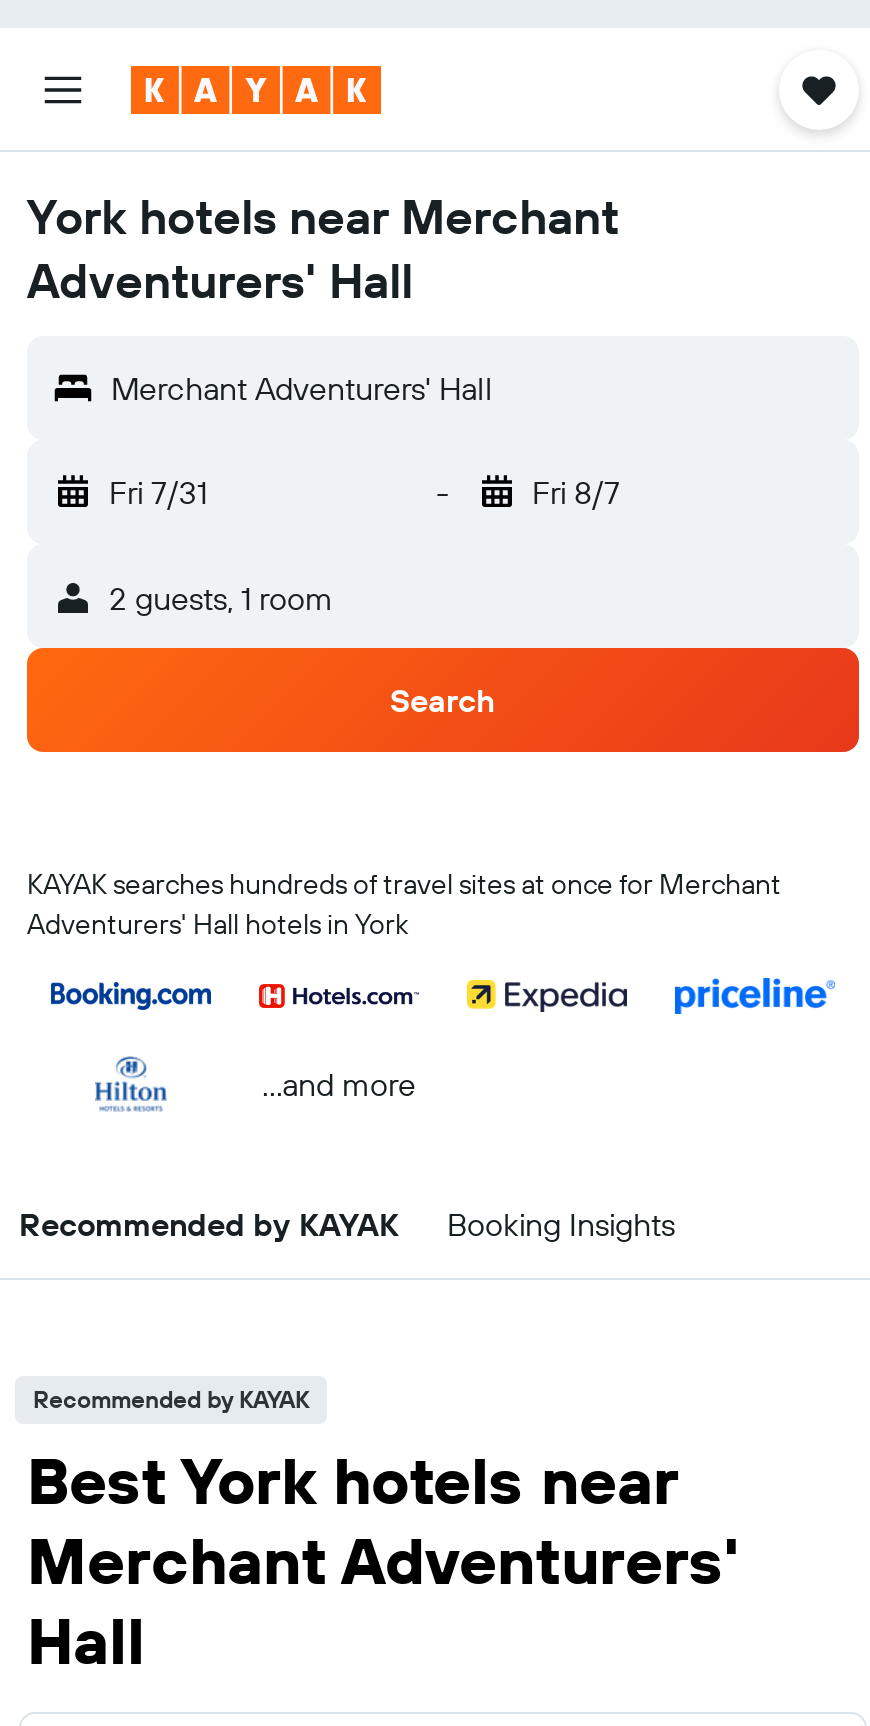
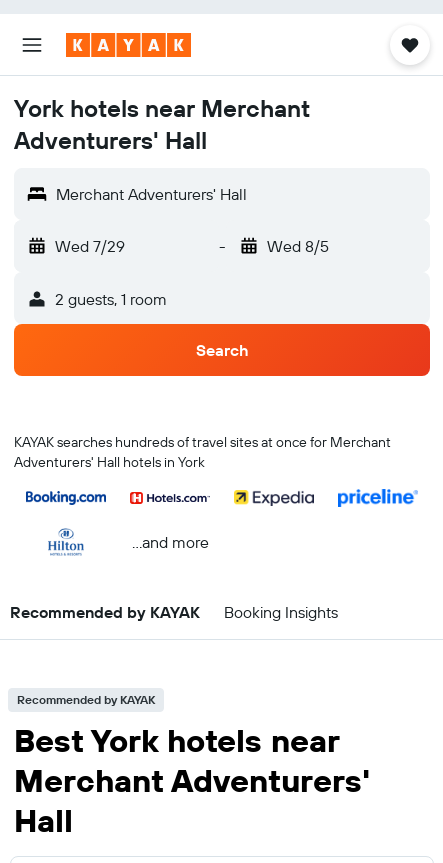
- Fri 7/31
+ Wed 7/29

- Fri 8/7
+ Wed 8/5
